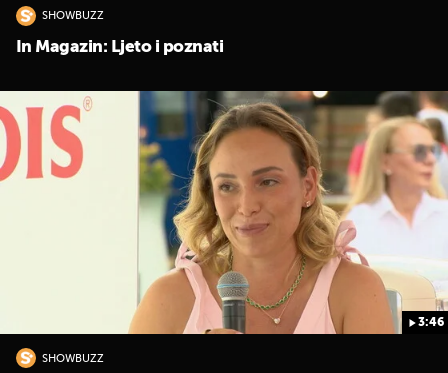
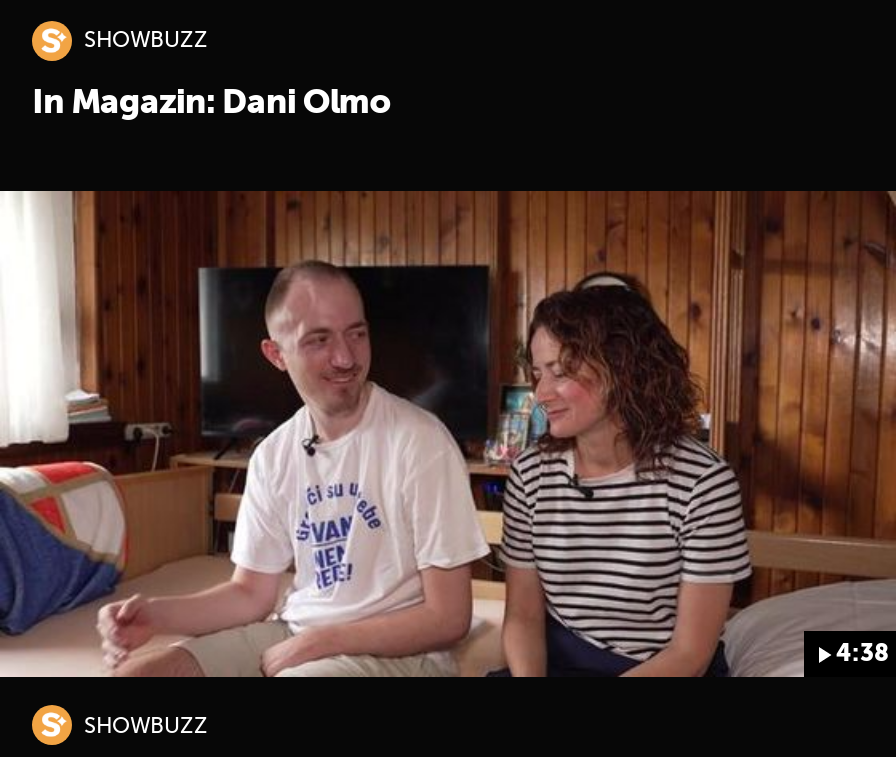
- In Magazin: Ljeto i poznati
+ In Magazin: Dani Olmo

- [image]
- 3:46
+ [image]
+ 4:38
